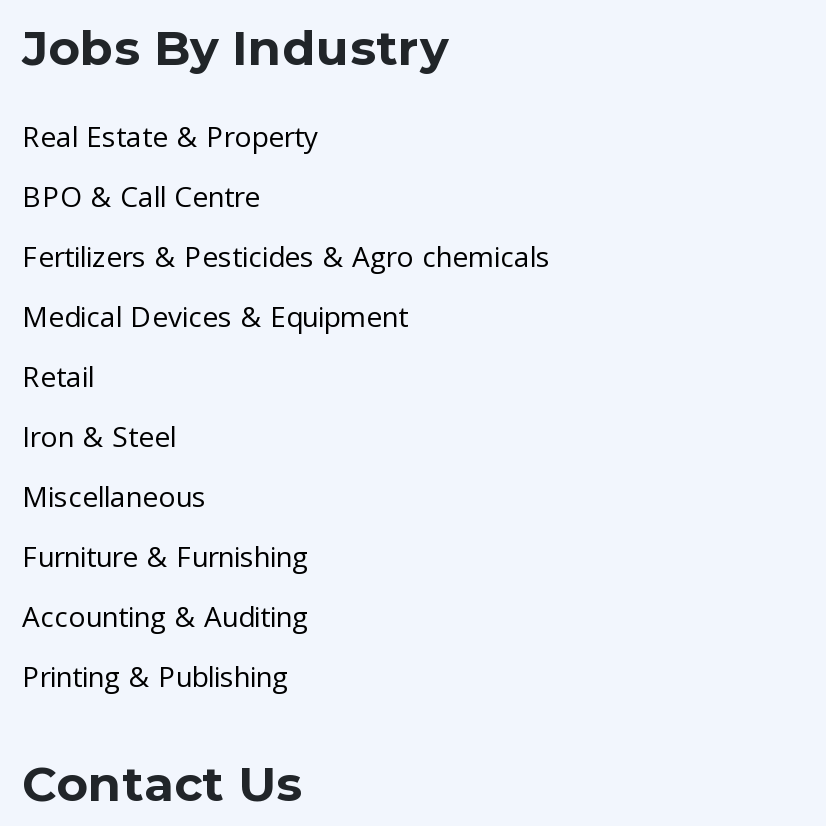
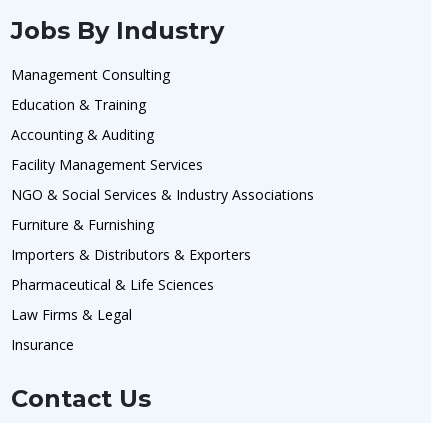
- Real Estate & Property
- BPO & Call Centre
- Fertilizers & Pesticides & Agro chemicals
- Medical Devices & Equipment
- Retail
- Iron & Steel
- Miscellaneous
+ Management Consulting
+ Education & Training

moved down: Furniture & Furnishing

moved up: Accounting & Auditing

- Printing & Publishing
+ Facility Management Services
+ NGO & Social Services & Industry Associations
+ Importers & Distributors & Exporters
+ Pharmaceutical & Life Sciences
+ Law Firms & Legal
+ Insurance
